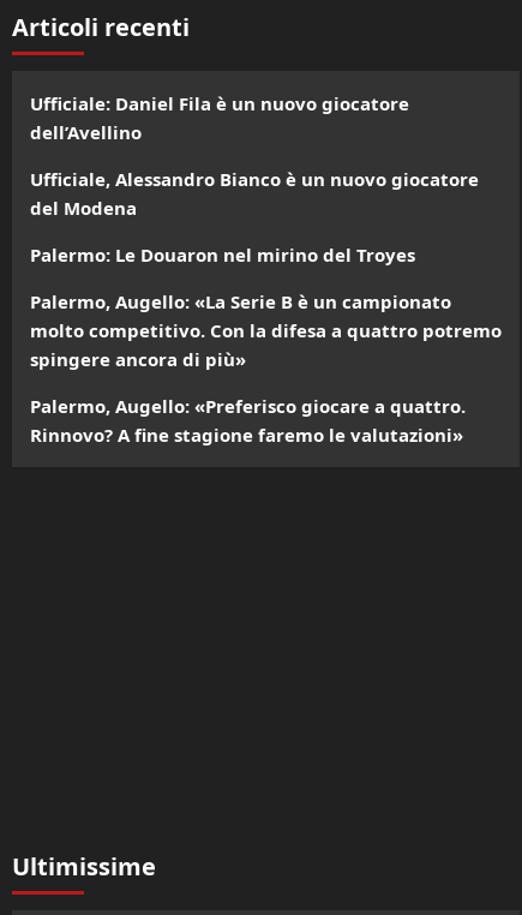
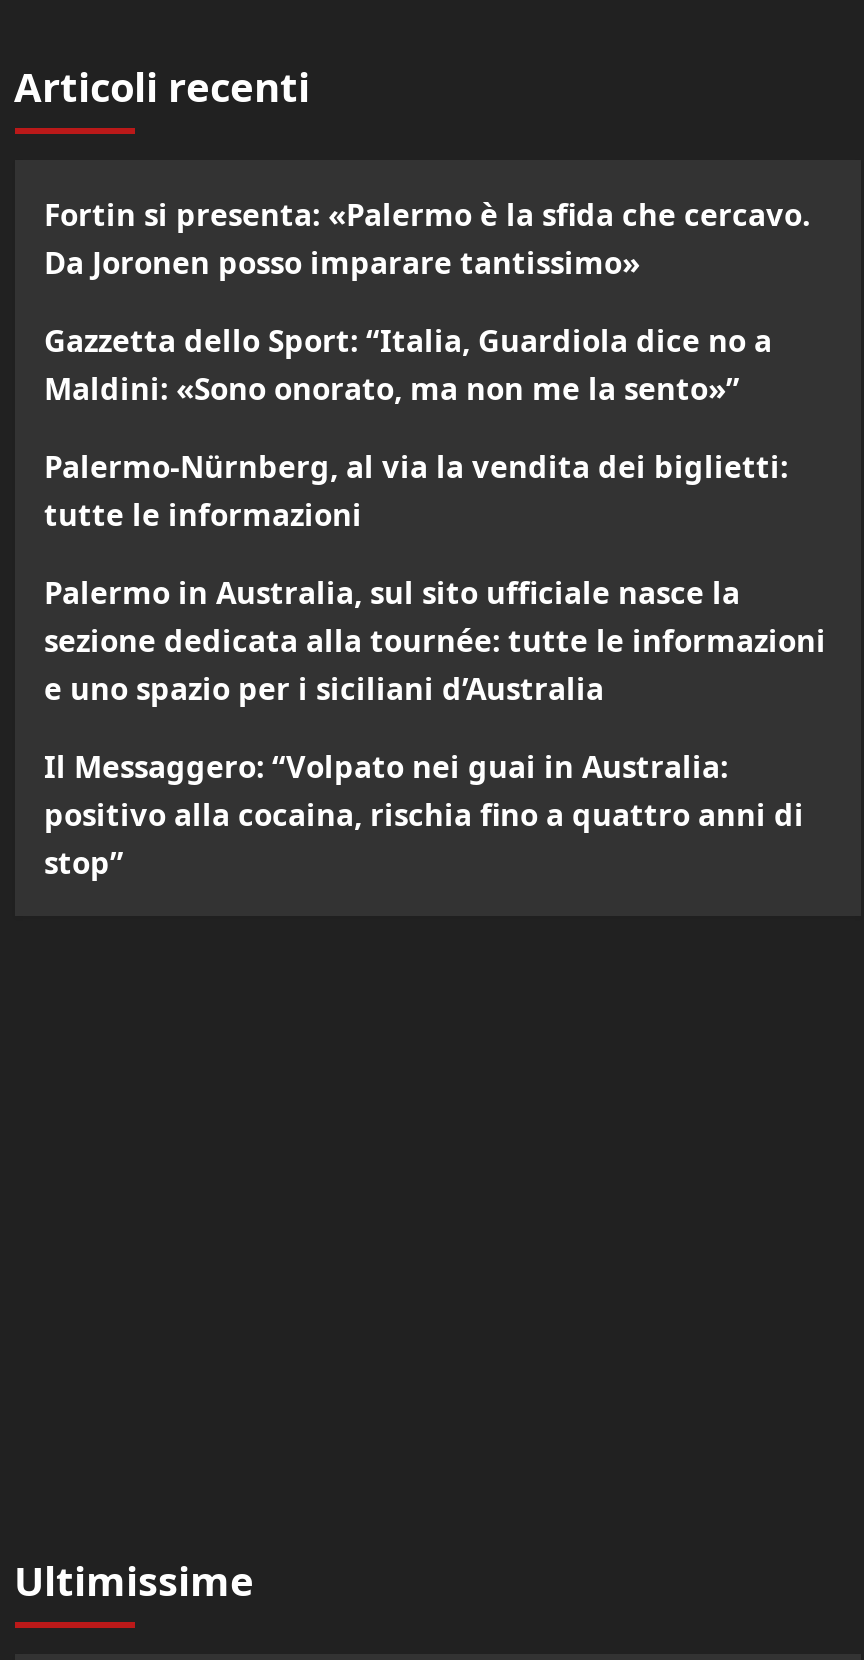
- Ufficiale: Daniel Fila è un nuovo giocatore
- dell’Avellino
+ Fortin si presenta: «Palermo è la sfida che cercavo.
+ Da Joronen posso imparare tantissimo»

- Ufficiale, Alessandro Bianco è un nuovo giocatore
- del Modena
+ Gazzetta dello Sport: “Italia, Guardiola dice no a
+ Maldini: «Sono onorato, ma non me la sento»”

- Palermo: Le Douaron nel mirino del Troyes
+ Palermo-Nürnberg, al via la vendita dei biglietti:
+ tutte le informazioni

- Palermo, Augello: «La Serie B è un campionato
- molto competitivo. Con la difesa a quattro potremo
- spingere ancora di più»
+ Palermo in Australia, sul sito ufficiale nasce la
+ sezione dedicata alla tournée: tutte le informazioni
+ e uno spazio per i siciliani d’Australia

- Palermo, Augello: «Preferisco giocare a quattro.
- Rinnovo? A fine stagione faremo le valutazioni»
+ Il Messaggero: “Volpato nei guai in Australia:
+ positivo alla cocaina, rischia fino a quattro anni di
+ stop”
